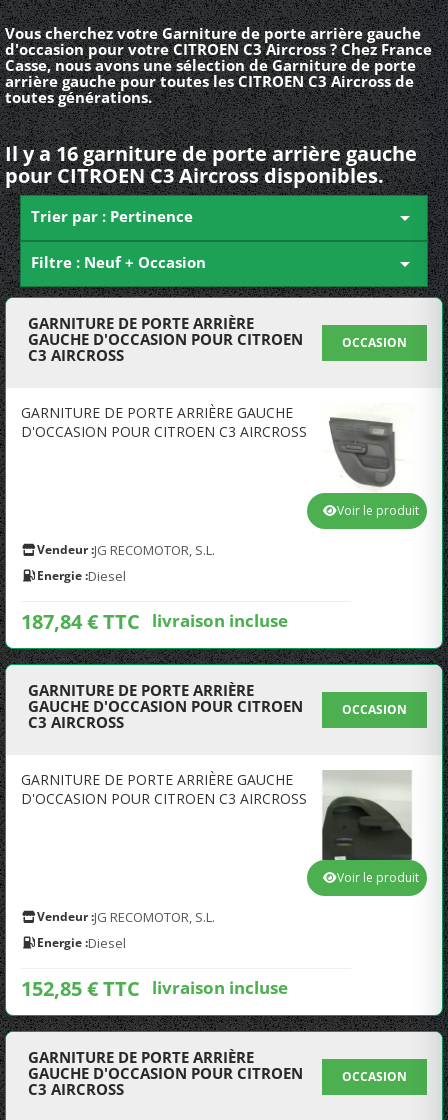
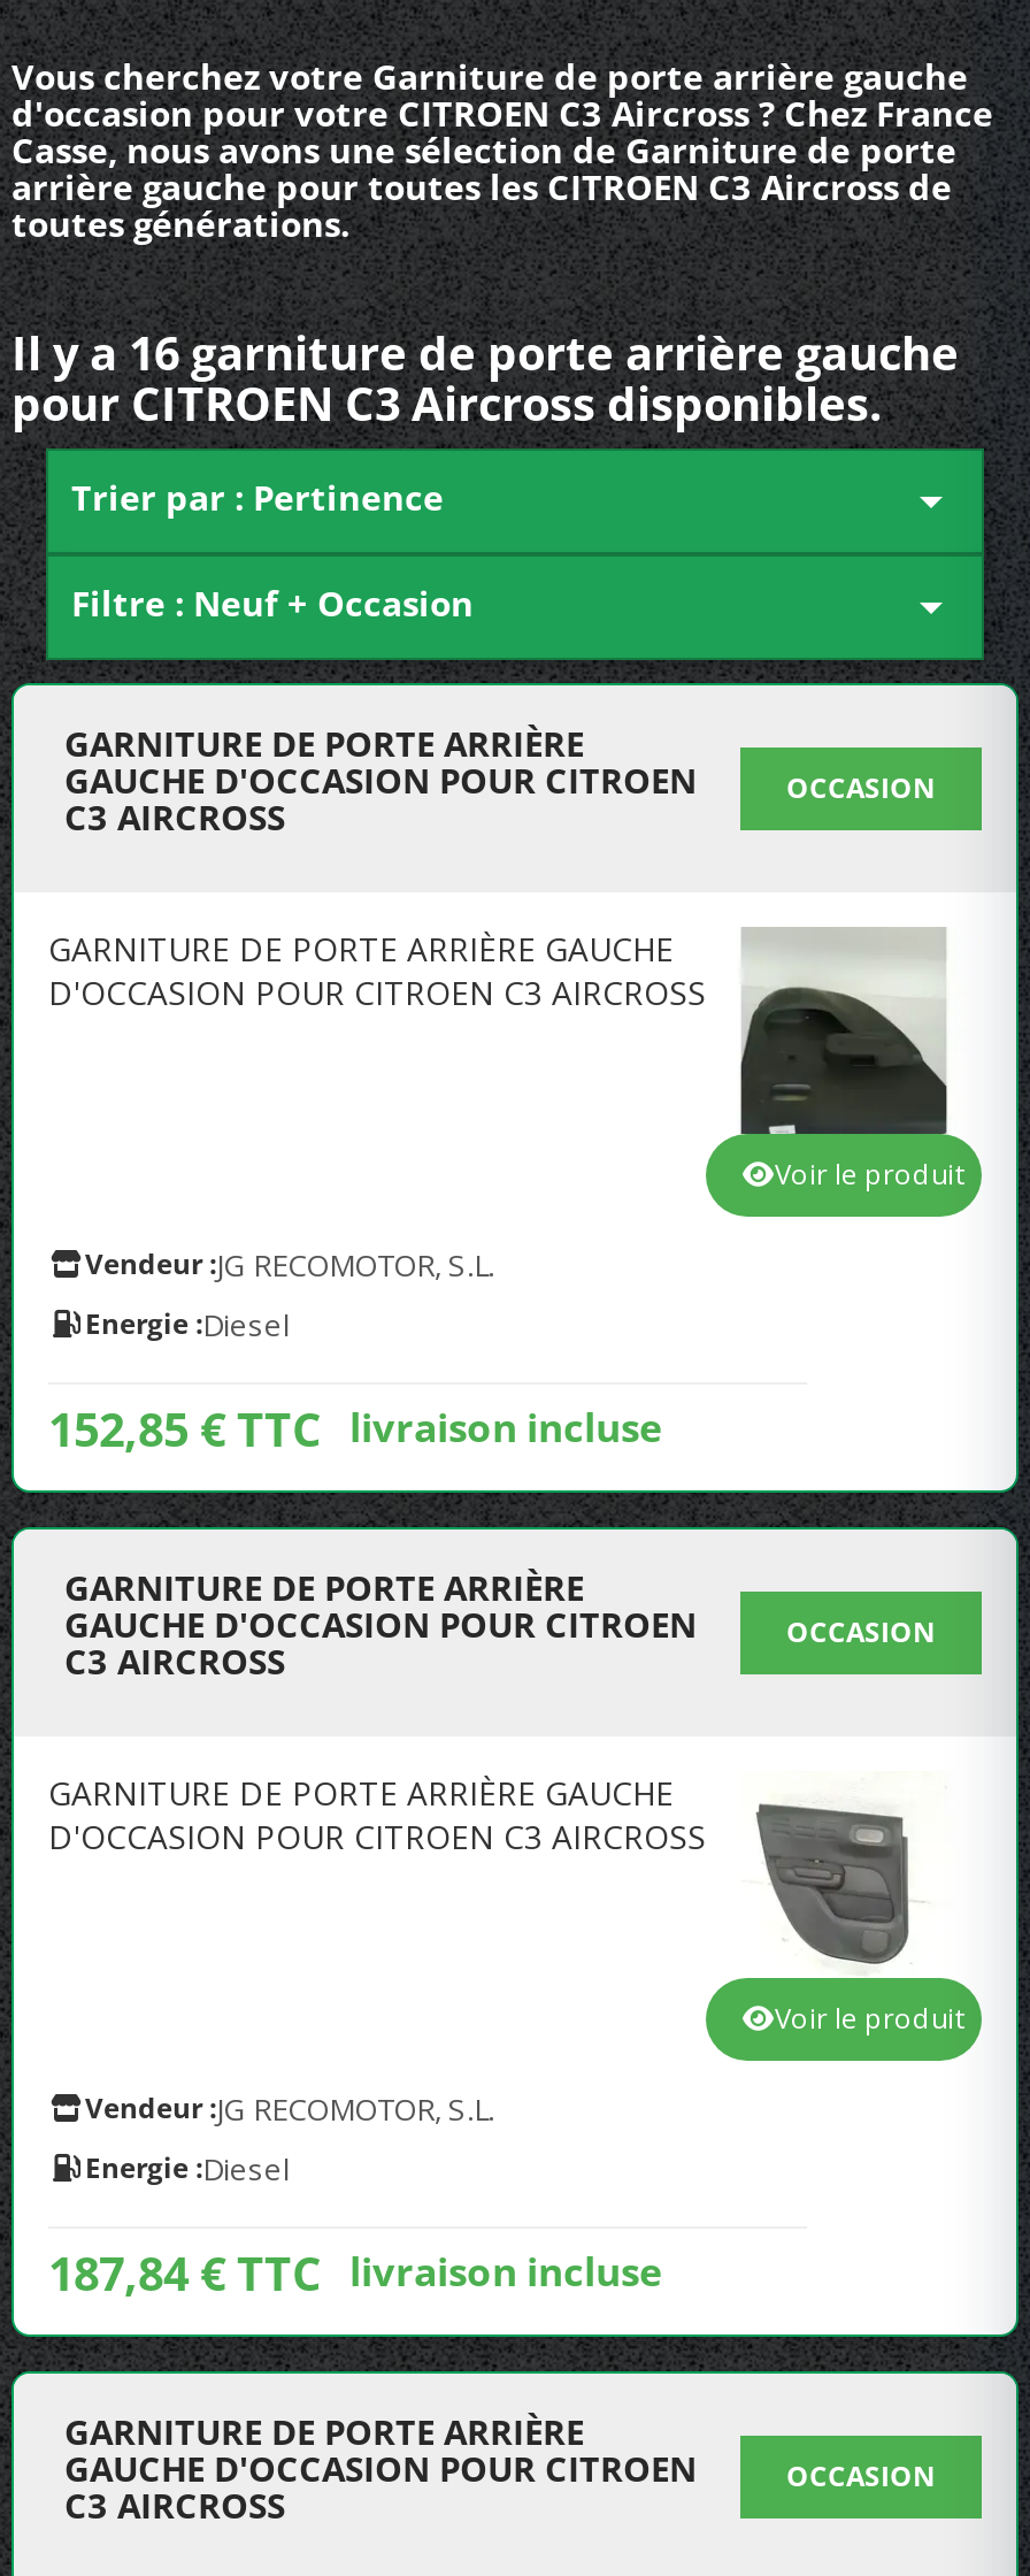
moved down: [image]

moved down: 187,84 € TTC livraison incluse

moved up: [image]

moved up: 152,85 € TTC livraison incluse
